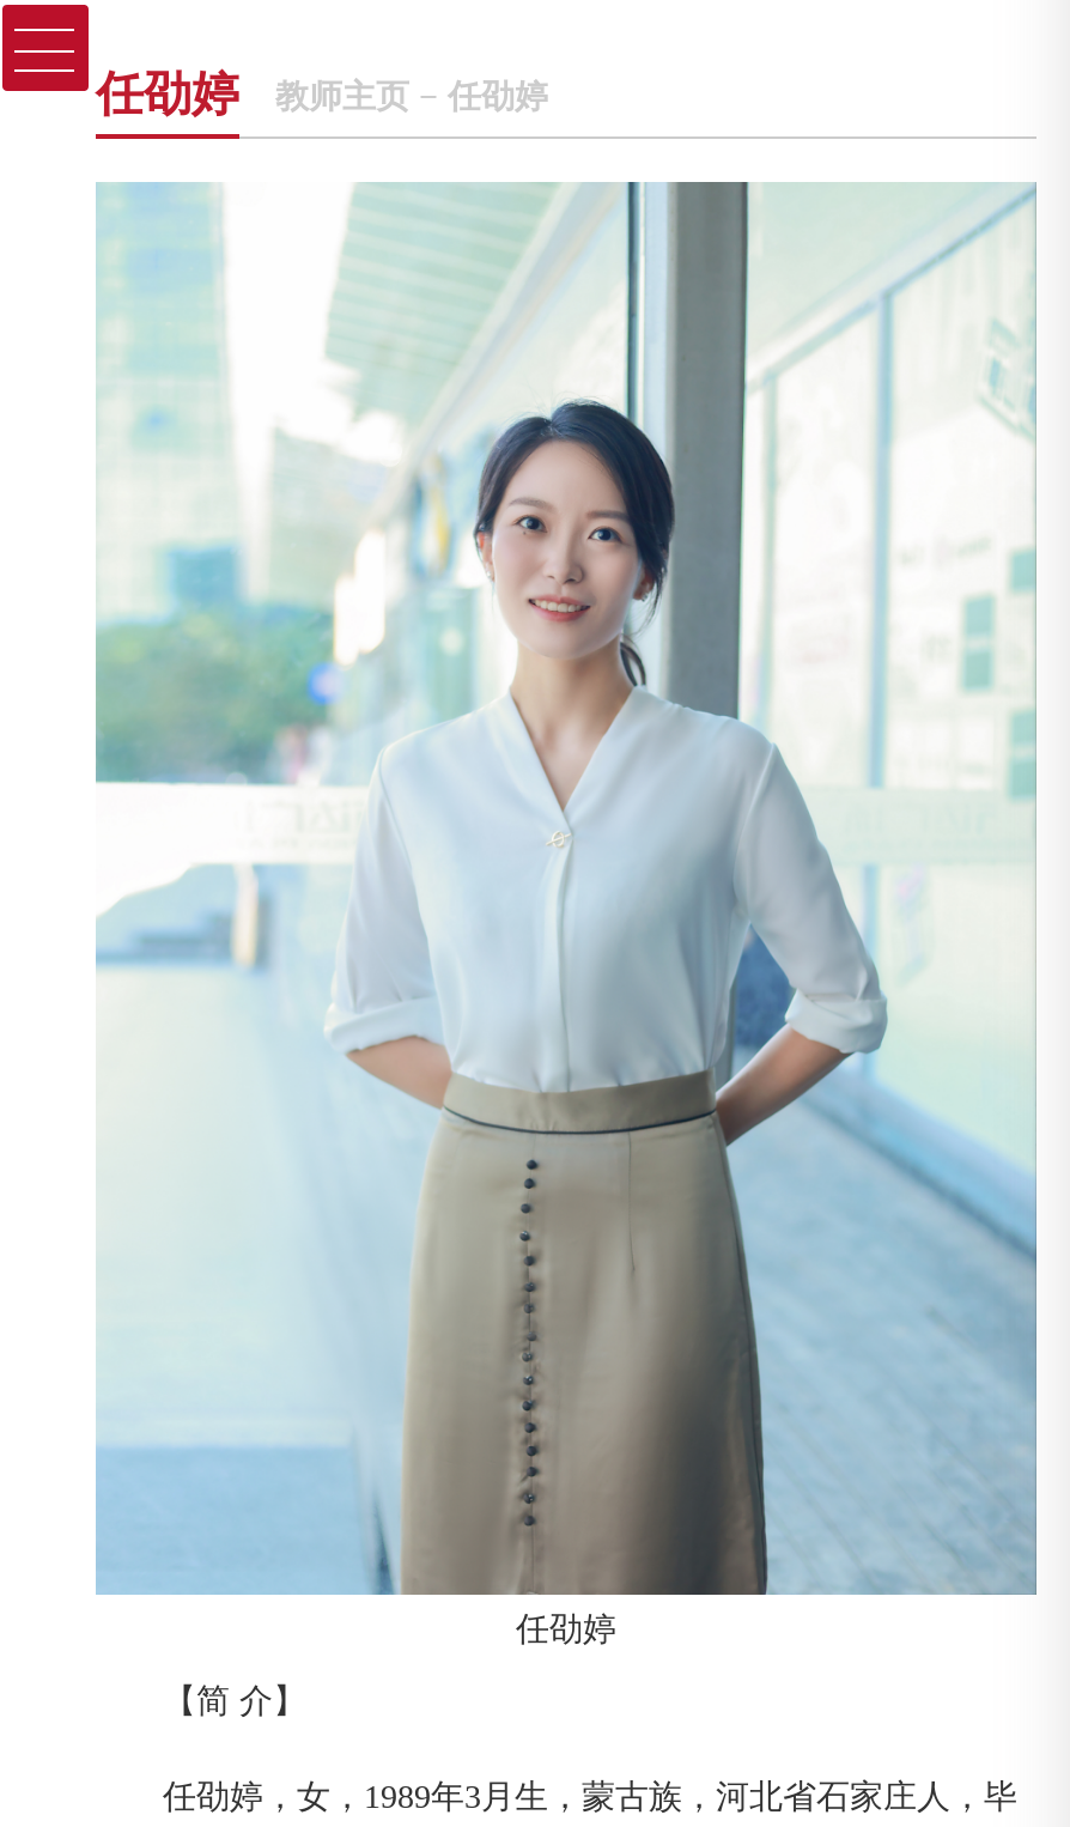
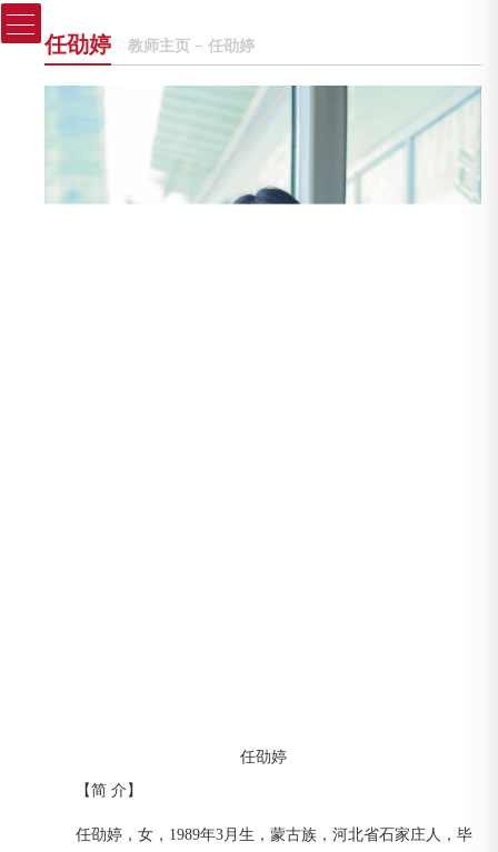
- [image]
